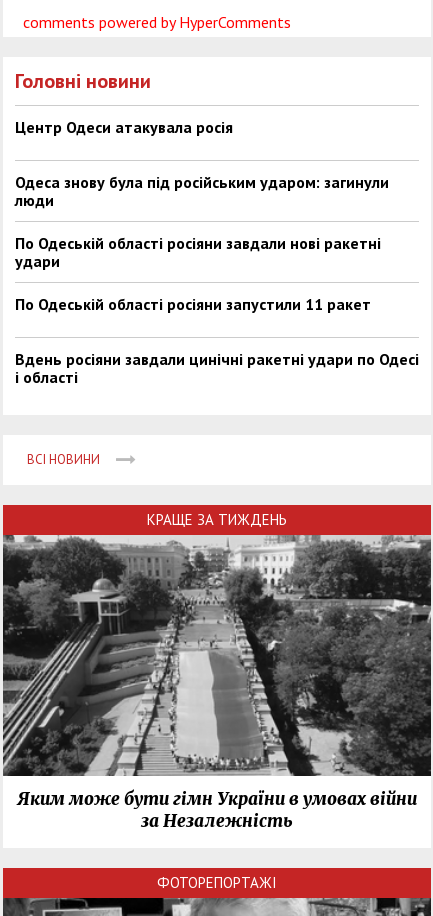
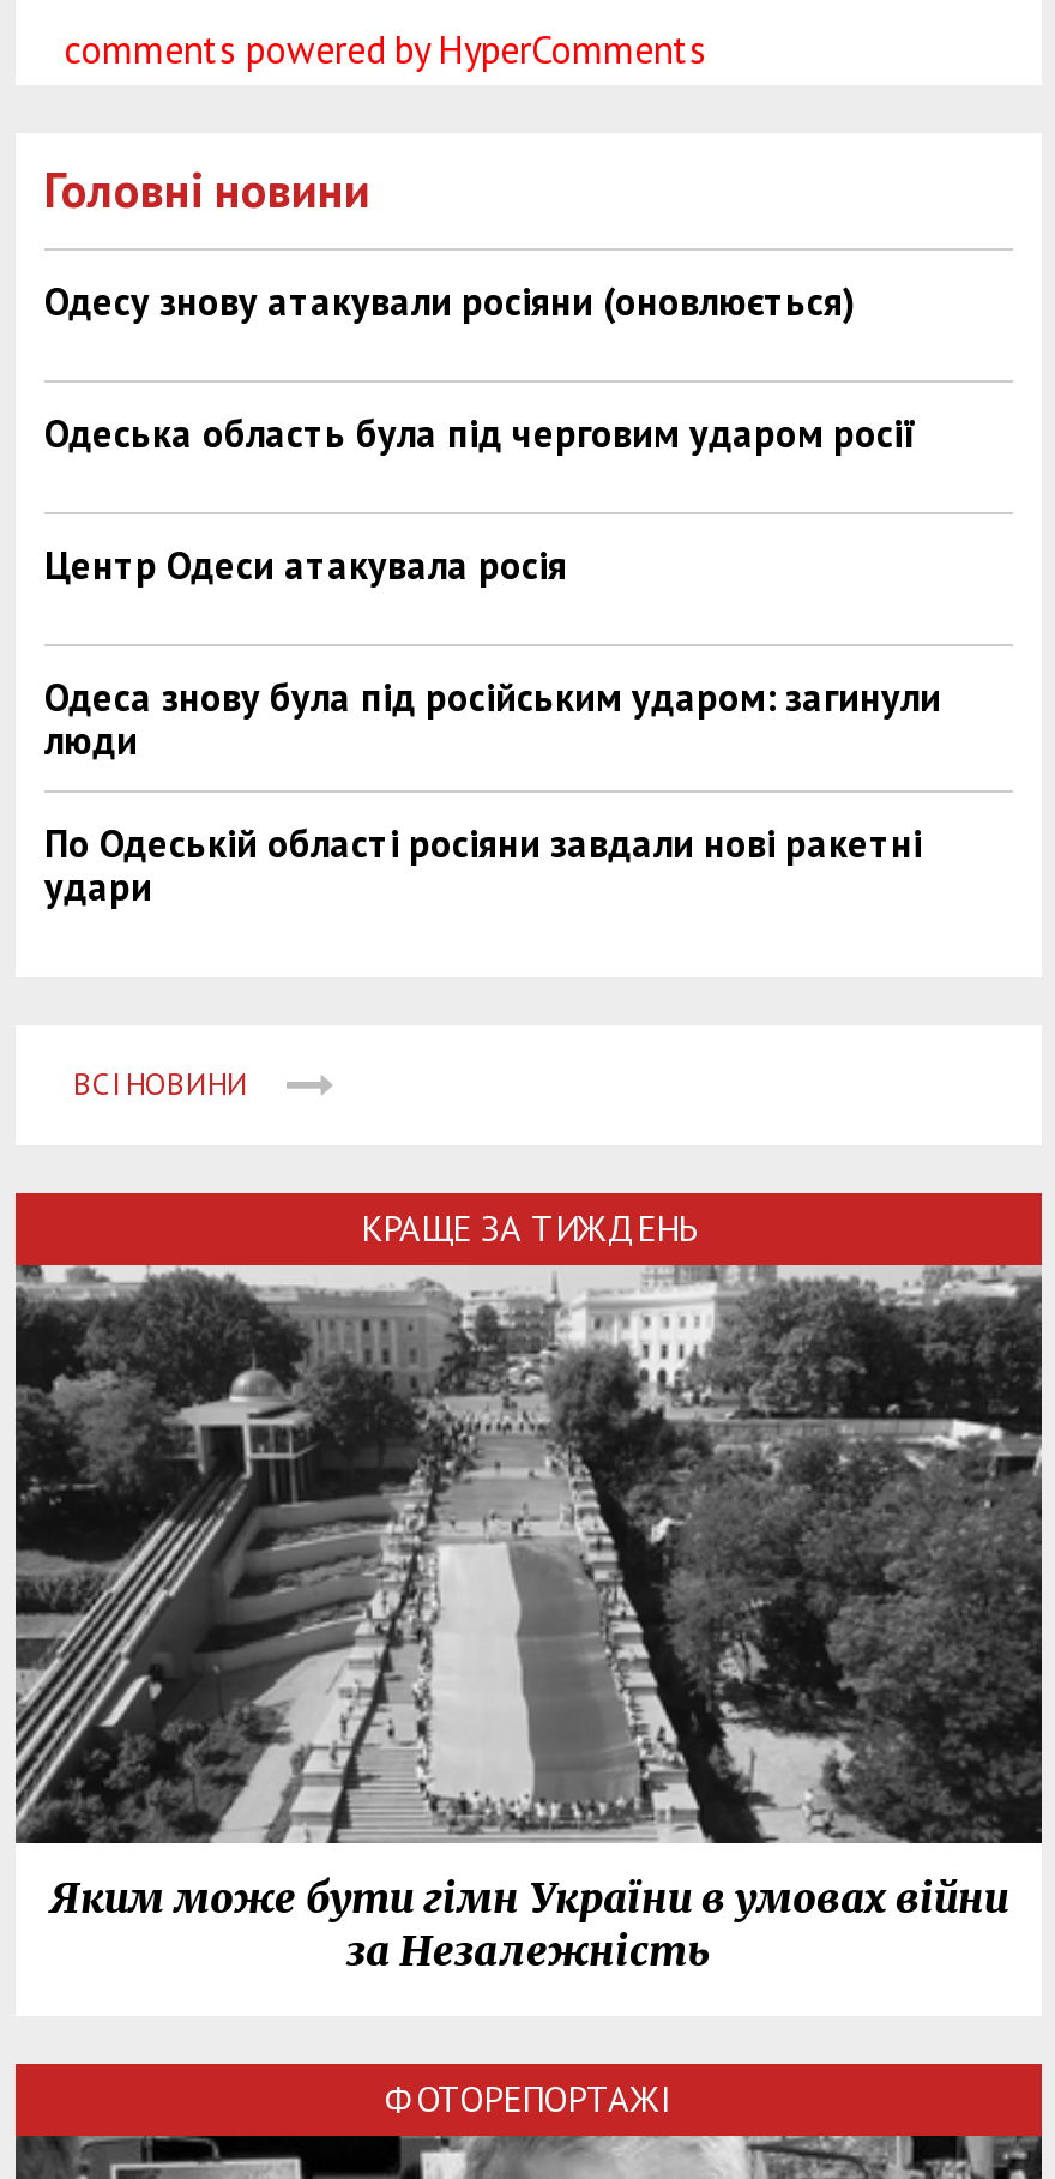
+ Одесу знову атакували росіяни (оновлюється)
+ Одеська область була під черговим ударом росії

moved down: Центр Одеси атакувала росія | Одеса знову була під російським ударом: загинули | люди | По Одеській області росіяни завдали нові ракетні | удари

- По Одеській області росіяни запустили 11 ракет
- Вдень росіяни завдали цинічні ракетні удари по Одесі
- і області
